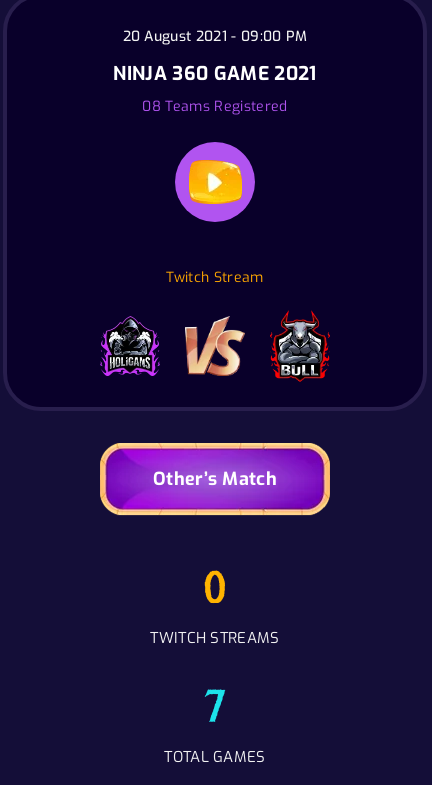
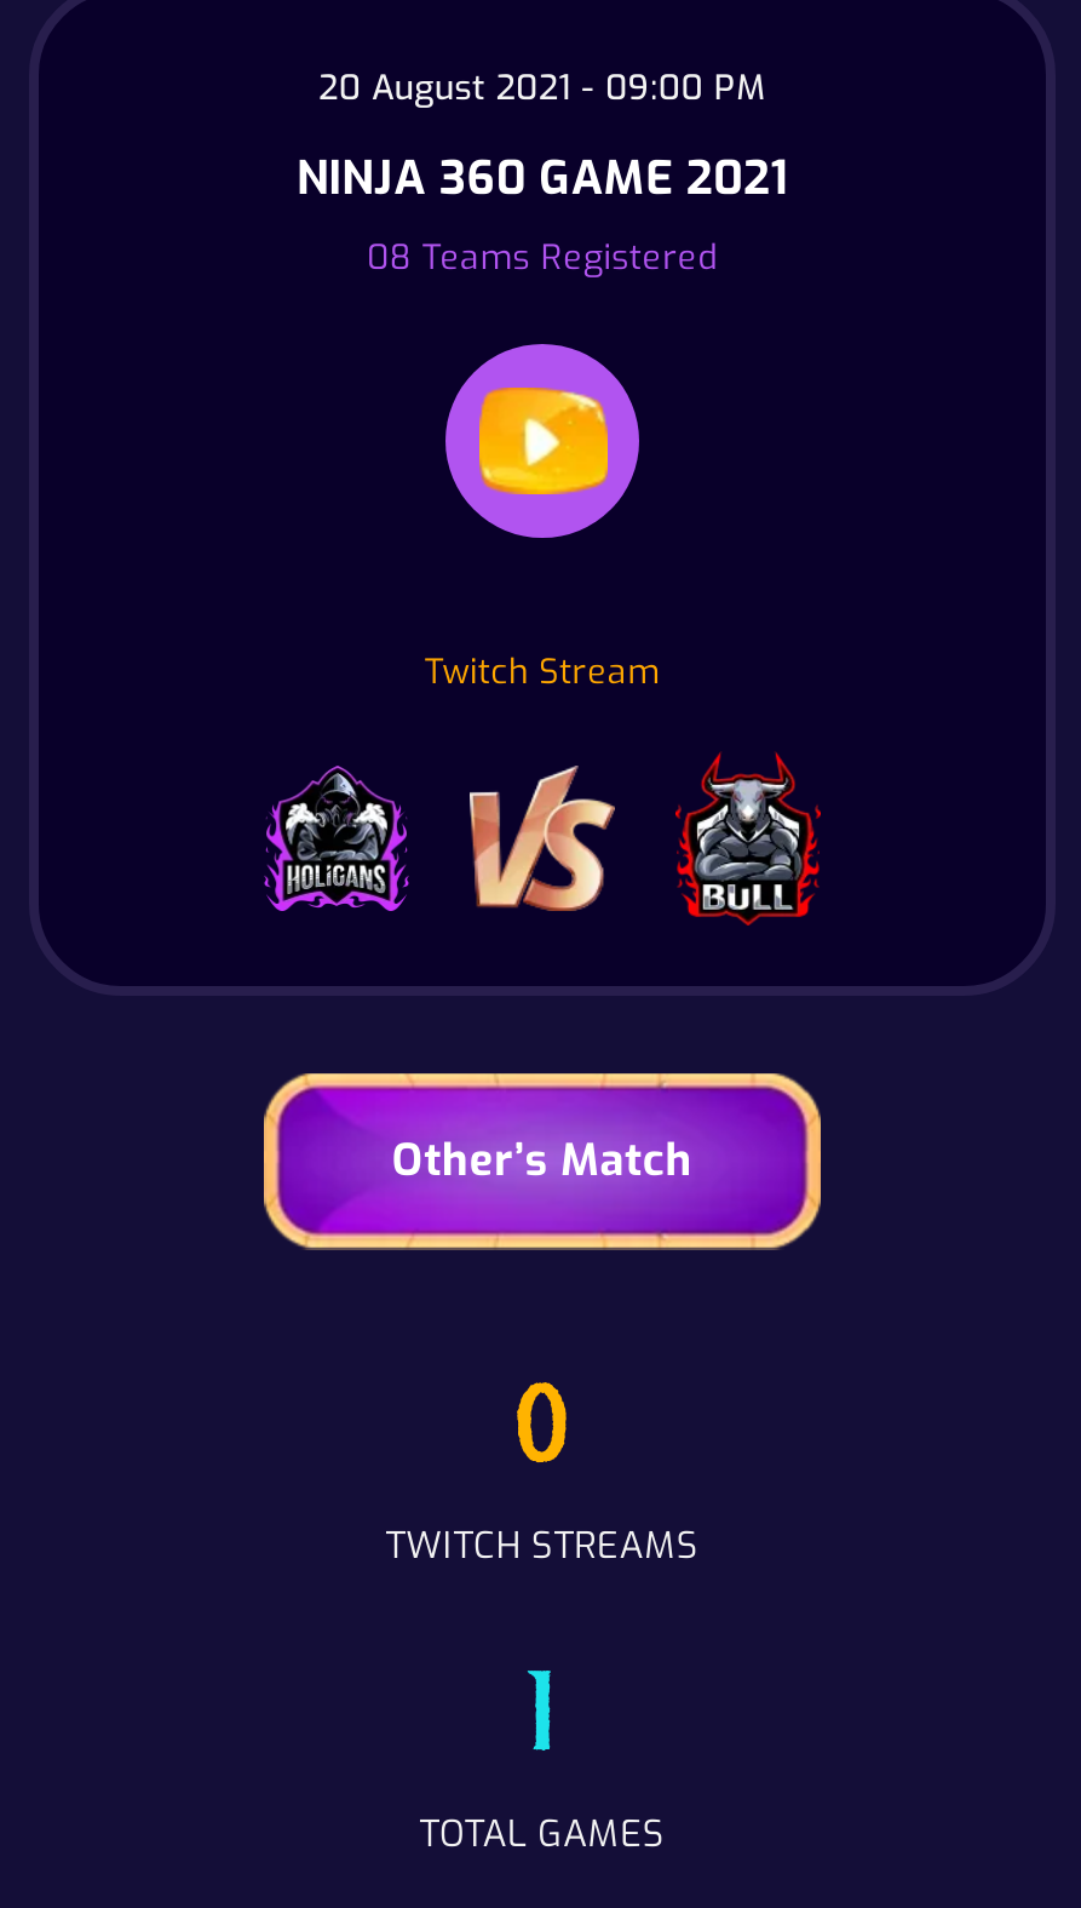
- 7
+ 1
